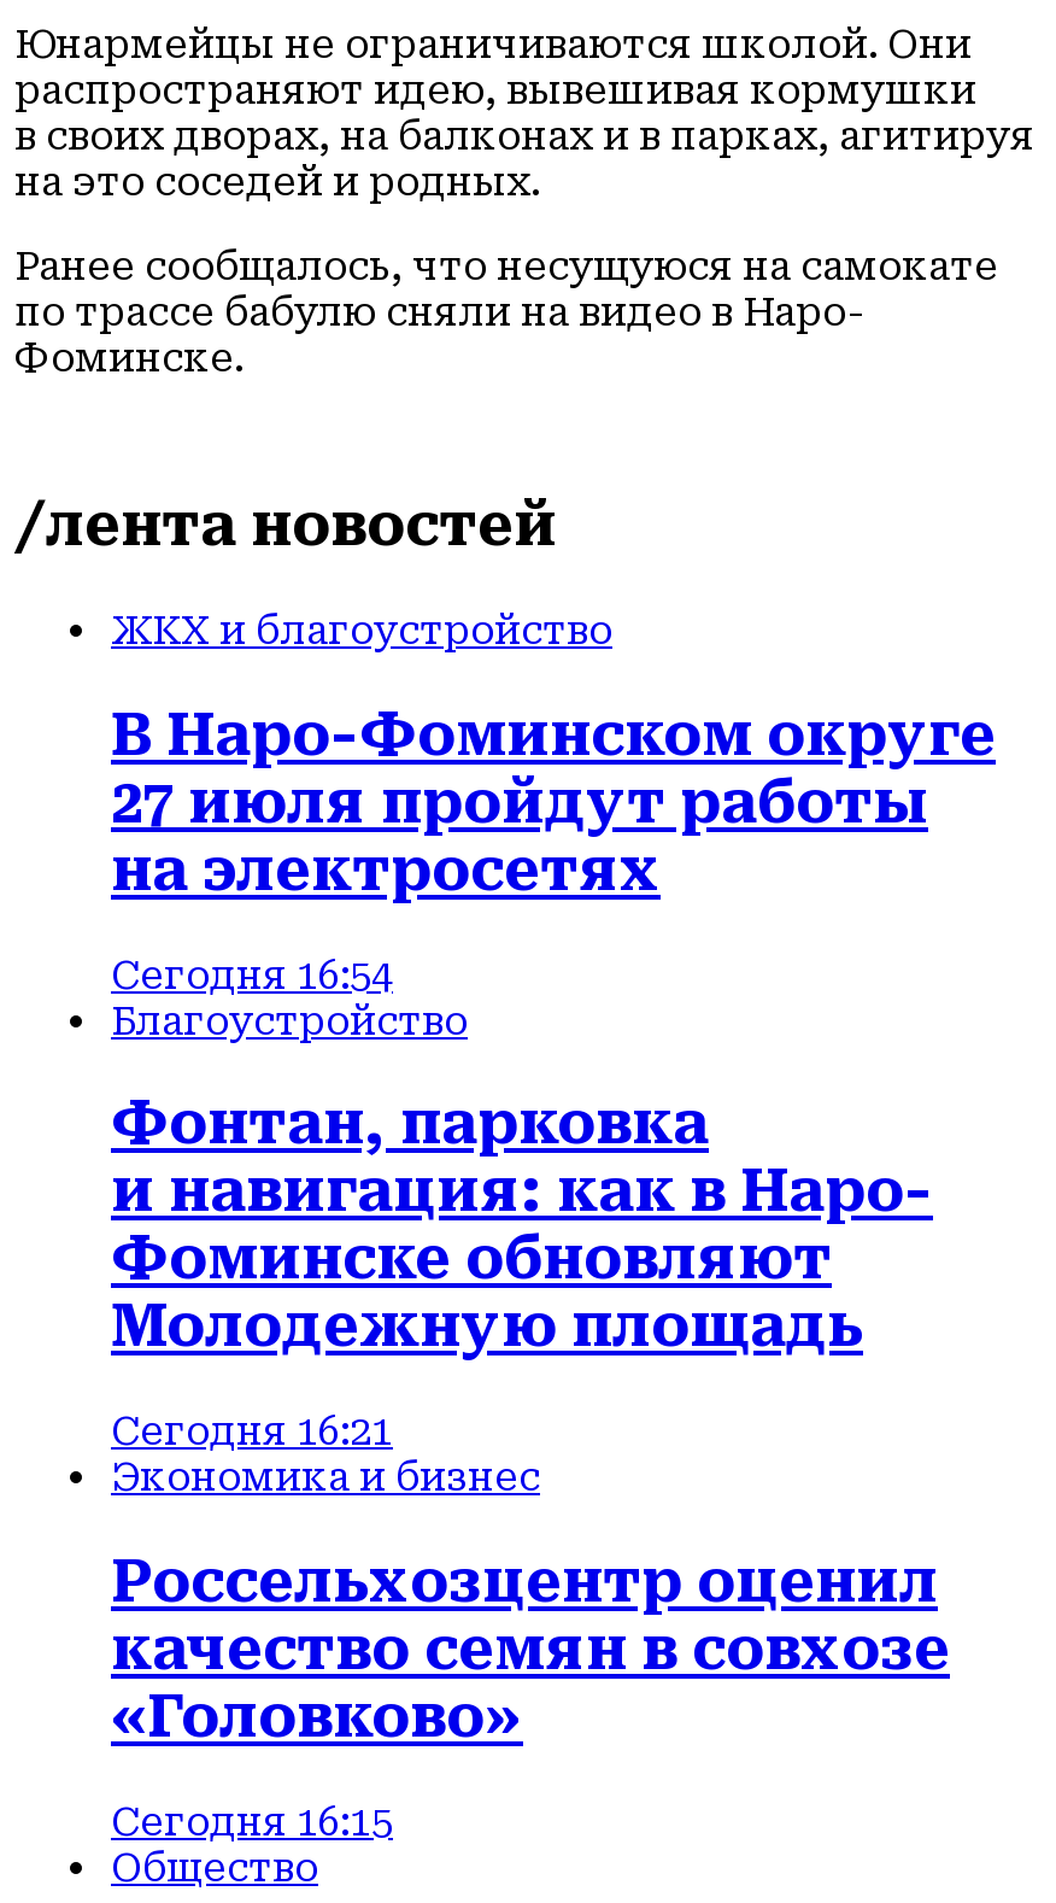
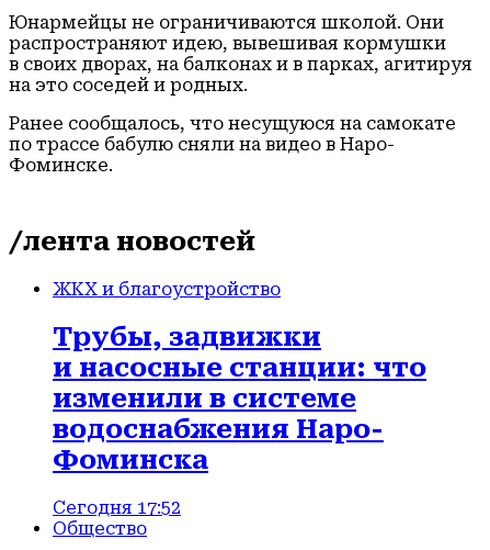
- В Наро-Фоминском округе
- 27 июля пройдут работы
- на электросетях
- Сегодня 16:54
- Благоустройство
- Фонтан, парковка
- и навигация: как в Наро-
- Фоминске обновляют
- Молодежную площадь
- Сегодня 16:21
- Экономика и бизнес
- Россельхозцентр оценил
- качество семян в совхозе
- «Головково»
- Сегодня 16:15
+ Трубы, задвижки
+ и насосные станции: что
+ изменили в системе
+ водоснабжения Наро-
+ Фоминска
+ Сегодня 17:52
